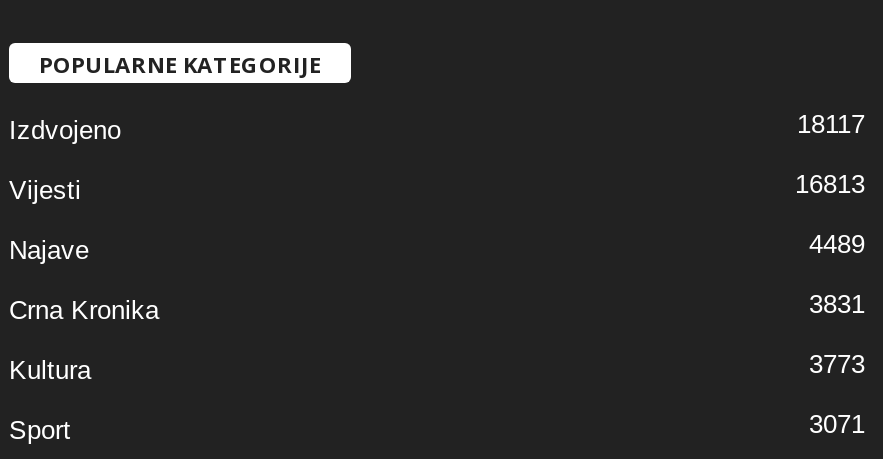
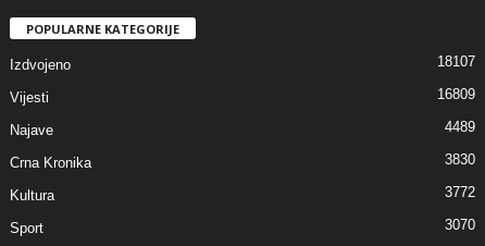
- 18117
+ 18107

- 16813
+ 16809

- 3831
+ 3830

- 3773
+ 3772

- 3071
+ 3070
